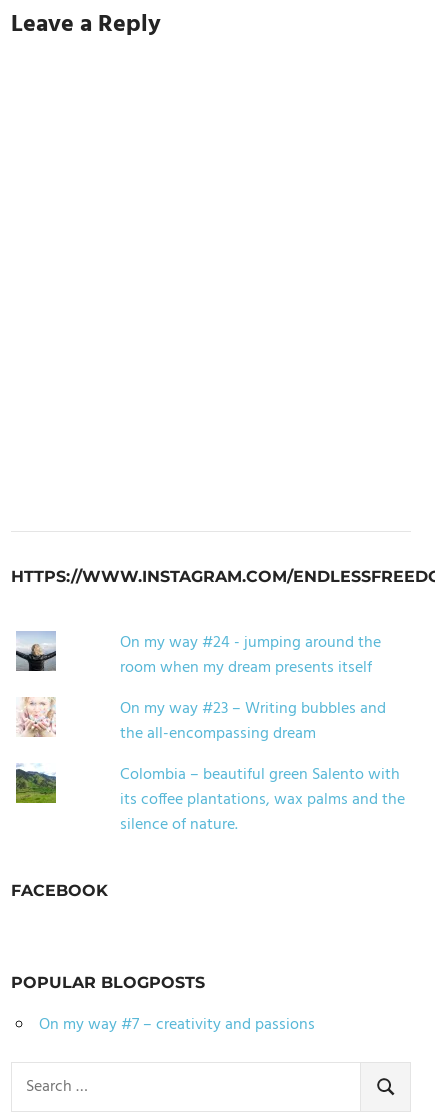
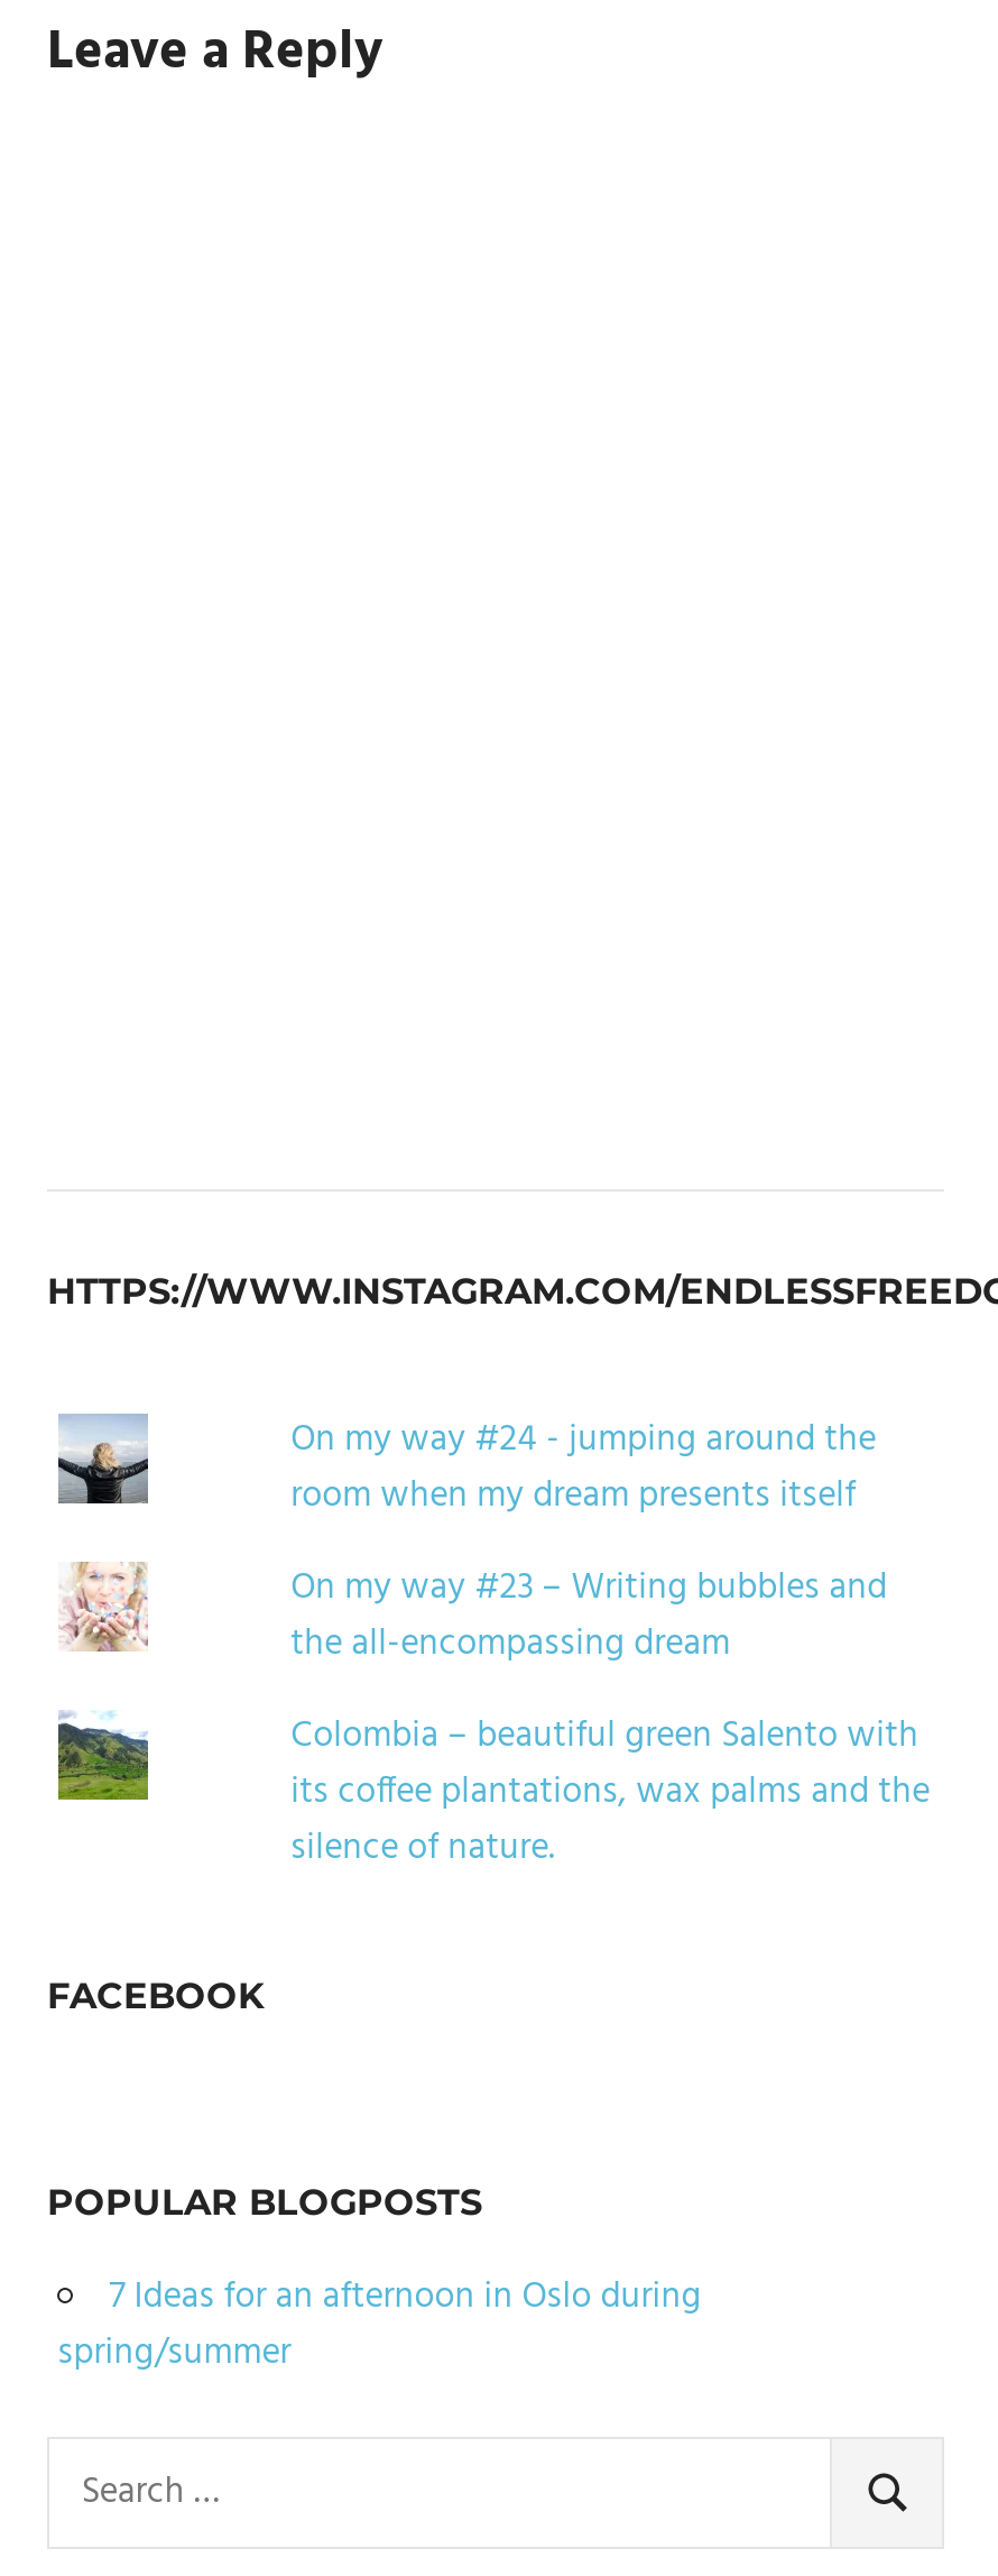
- On my way #7 – creativity and passions
+ 7 Ideas for an afternoon in Oslo during
+ spring/summer
